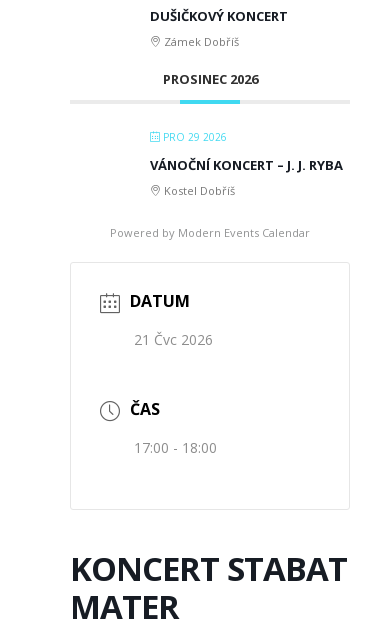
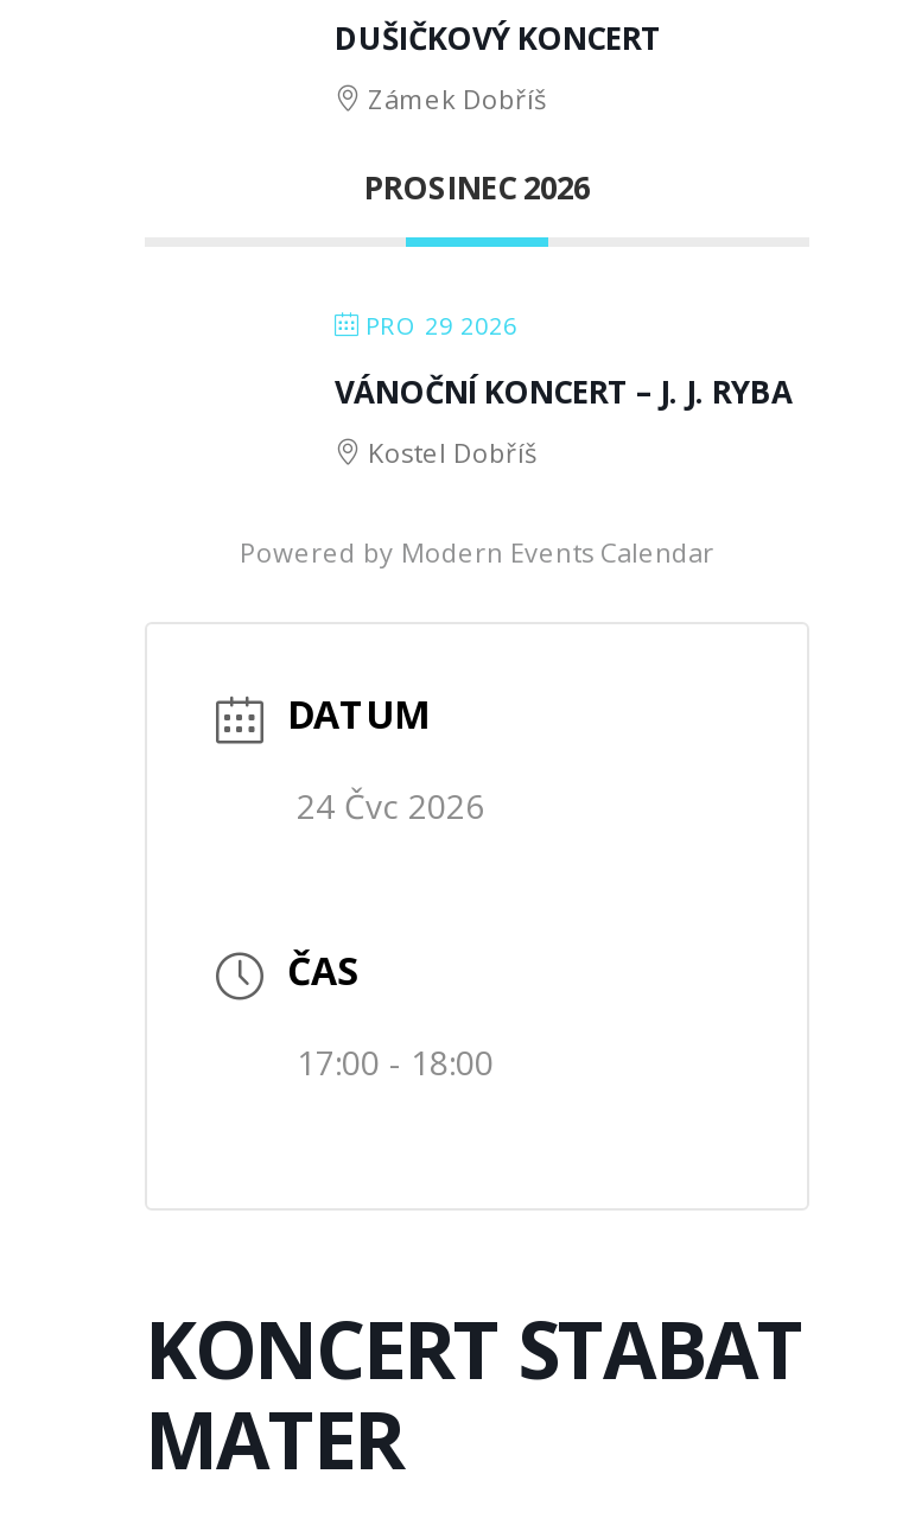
- 21 Čvc 2026
+ 24 Čvc 2026
